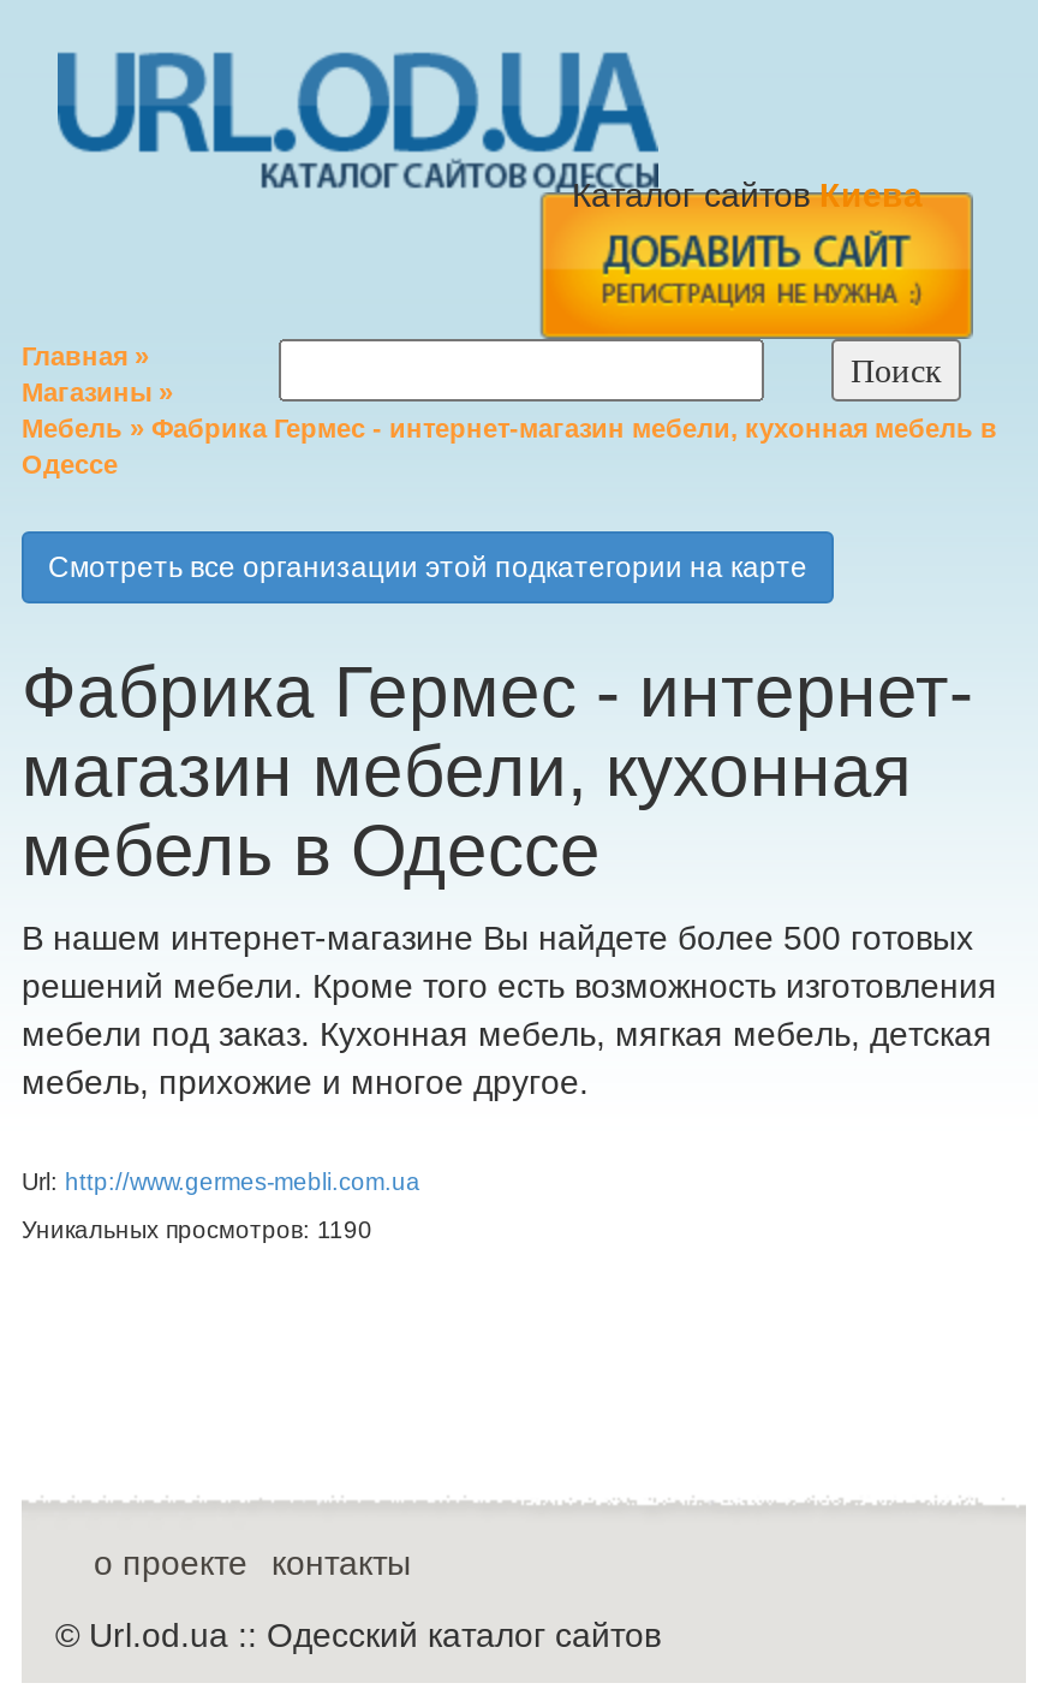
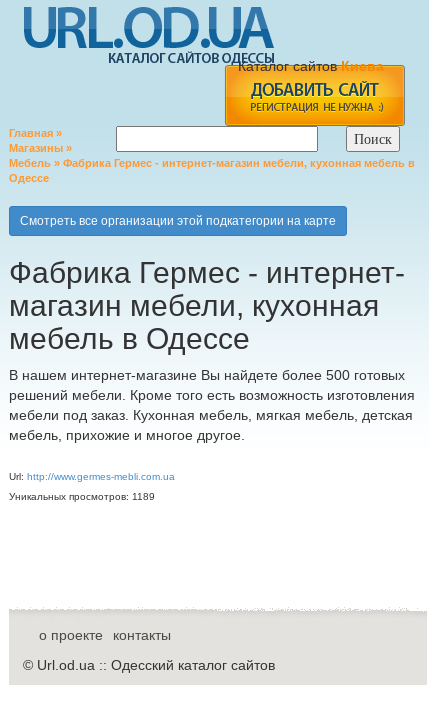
- Уникальных просмотров: 1190
+ Уникальных просмотров: 1189
